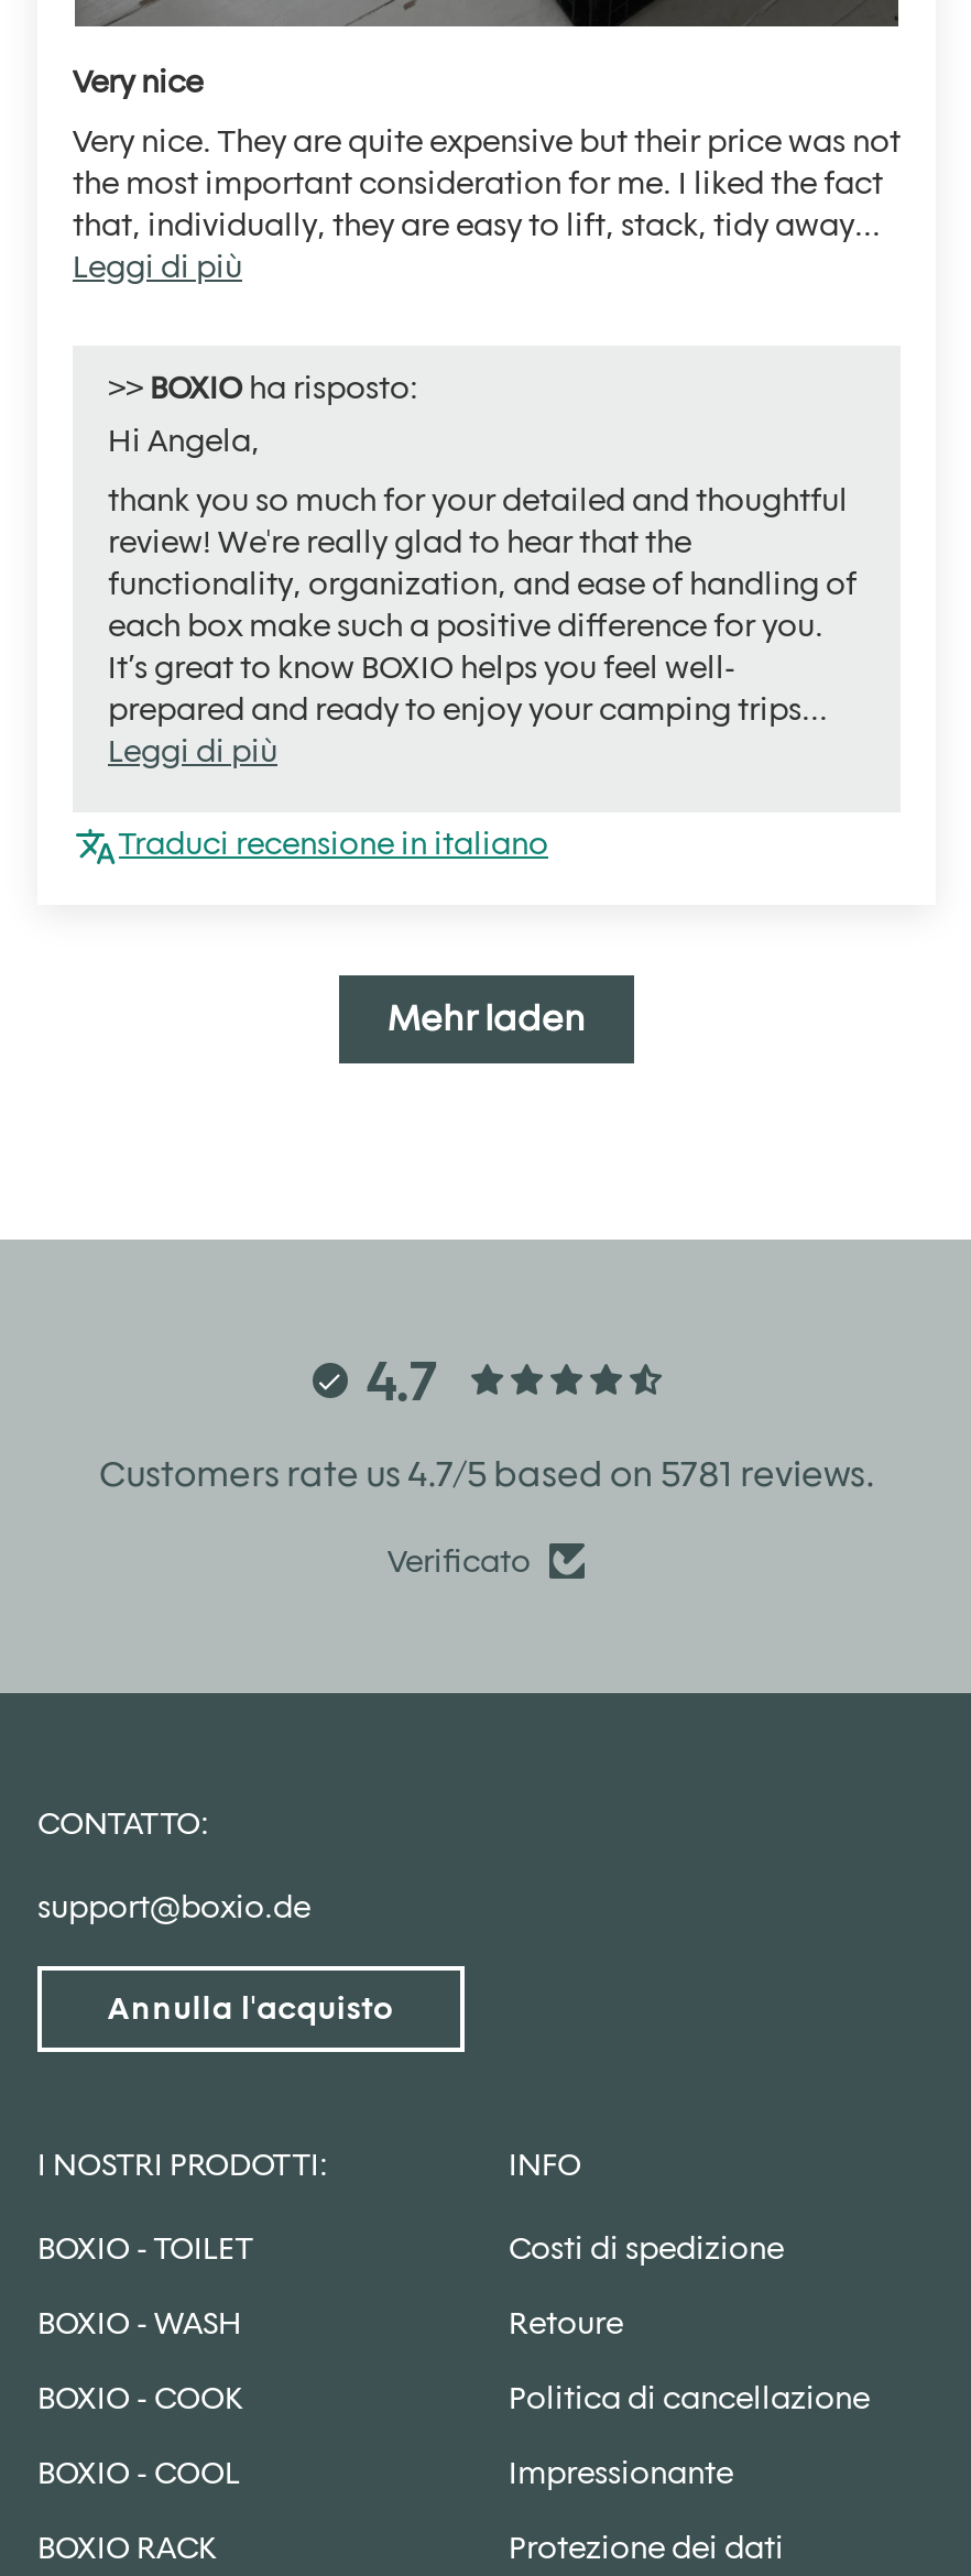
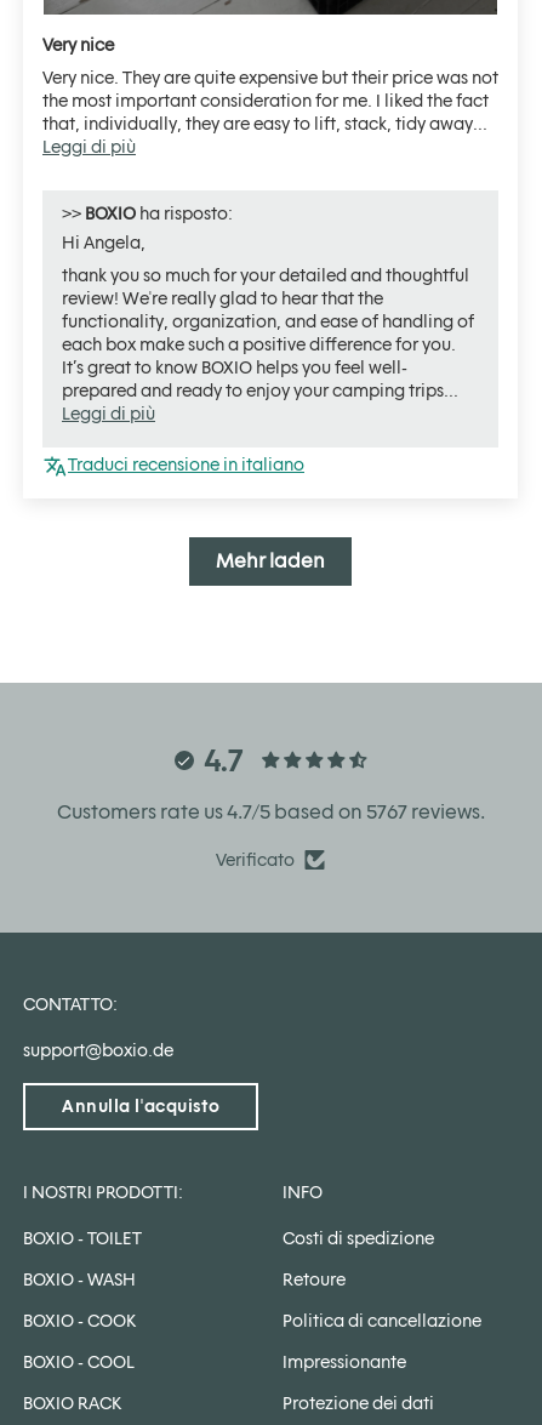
- Customers rate us 4.7/5 based on 5781 reviews.
+ Customers rate us 4.7/5 based on 5767 reviews.
